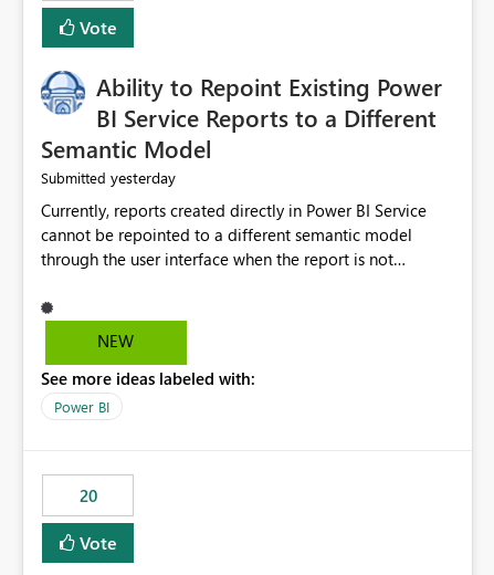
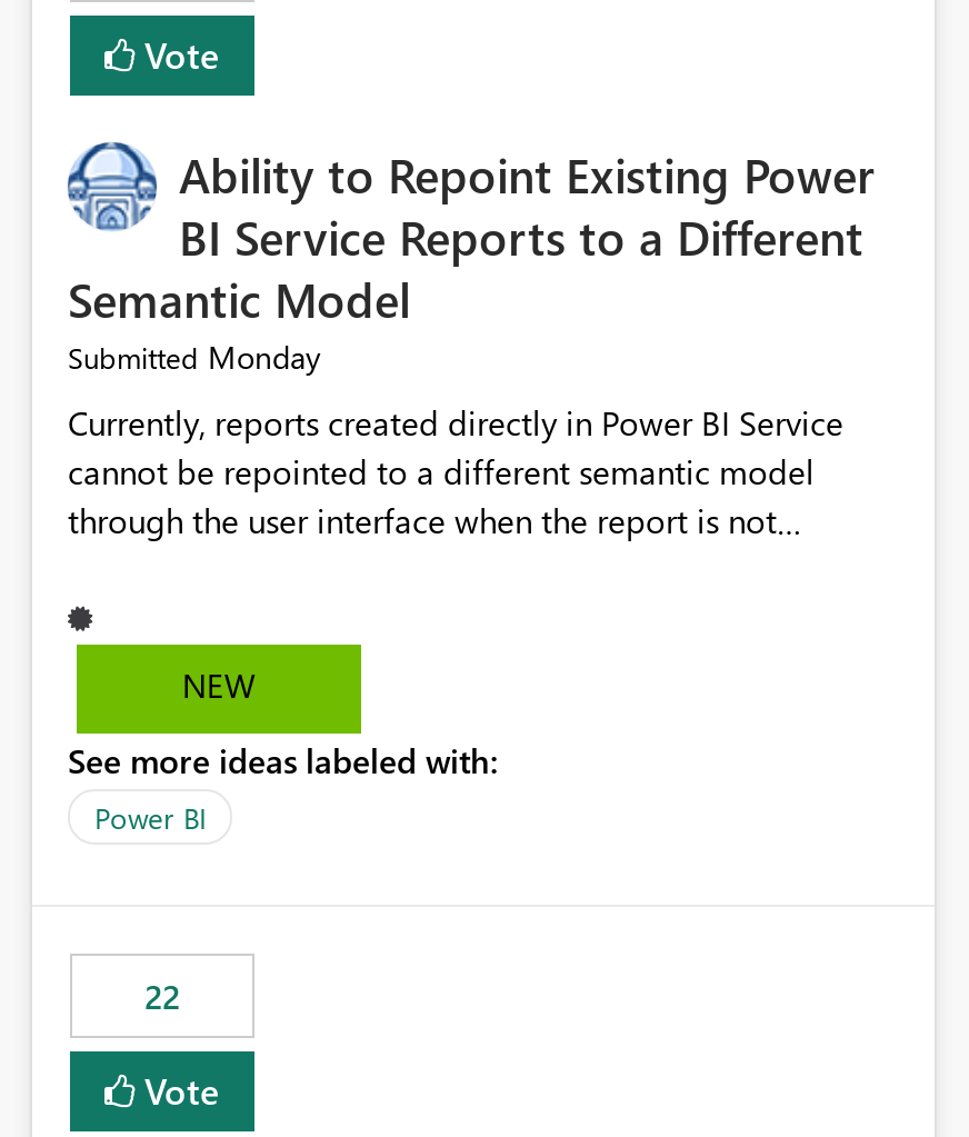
- Submitted yesterday
+ Submitted Monday

- 20
+ 22
